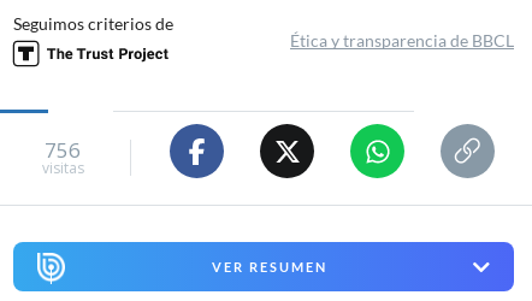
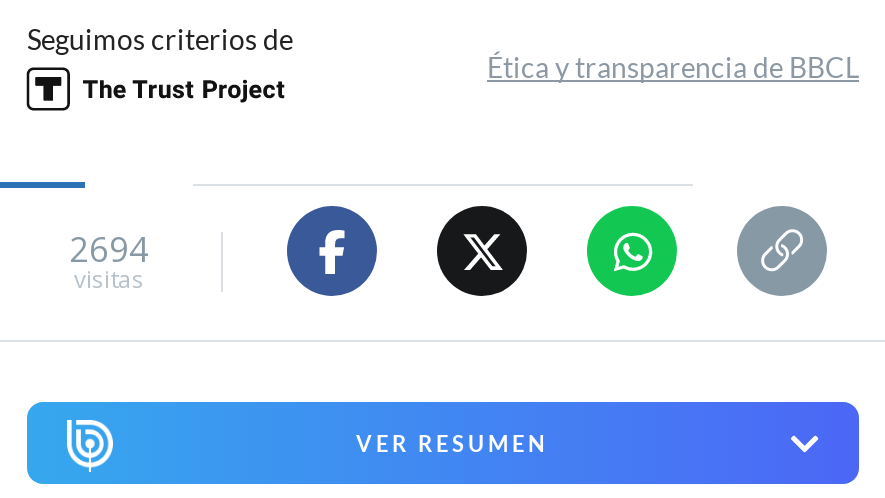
- 756
+ 2694
